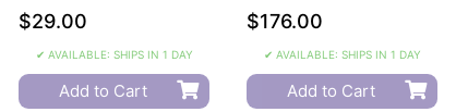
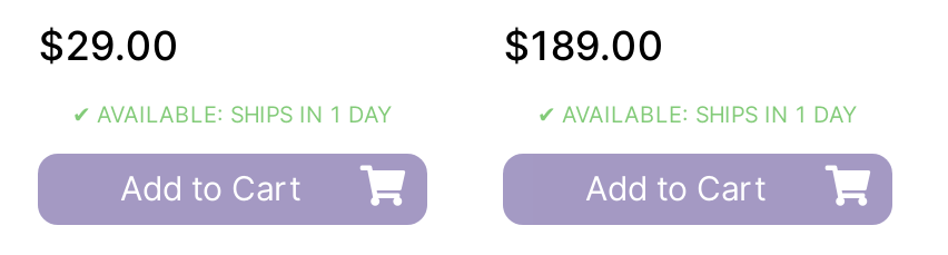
- $176.00
+ $189.00
